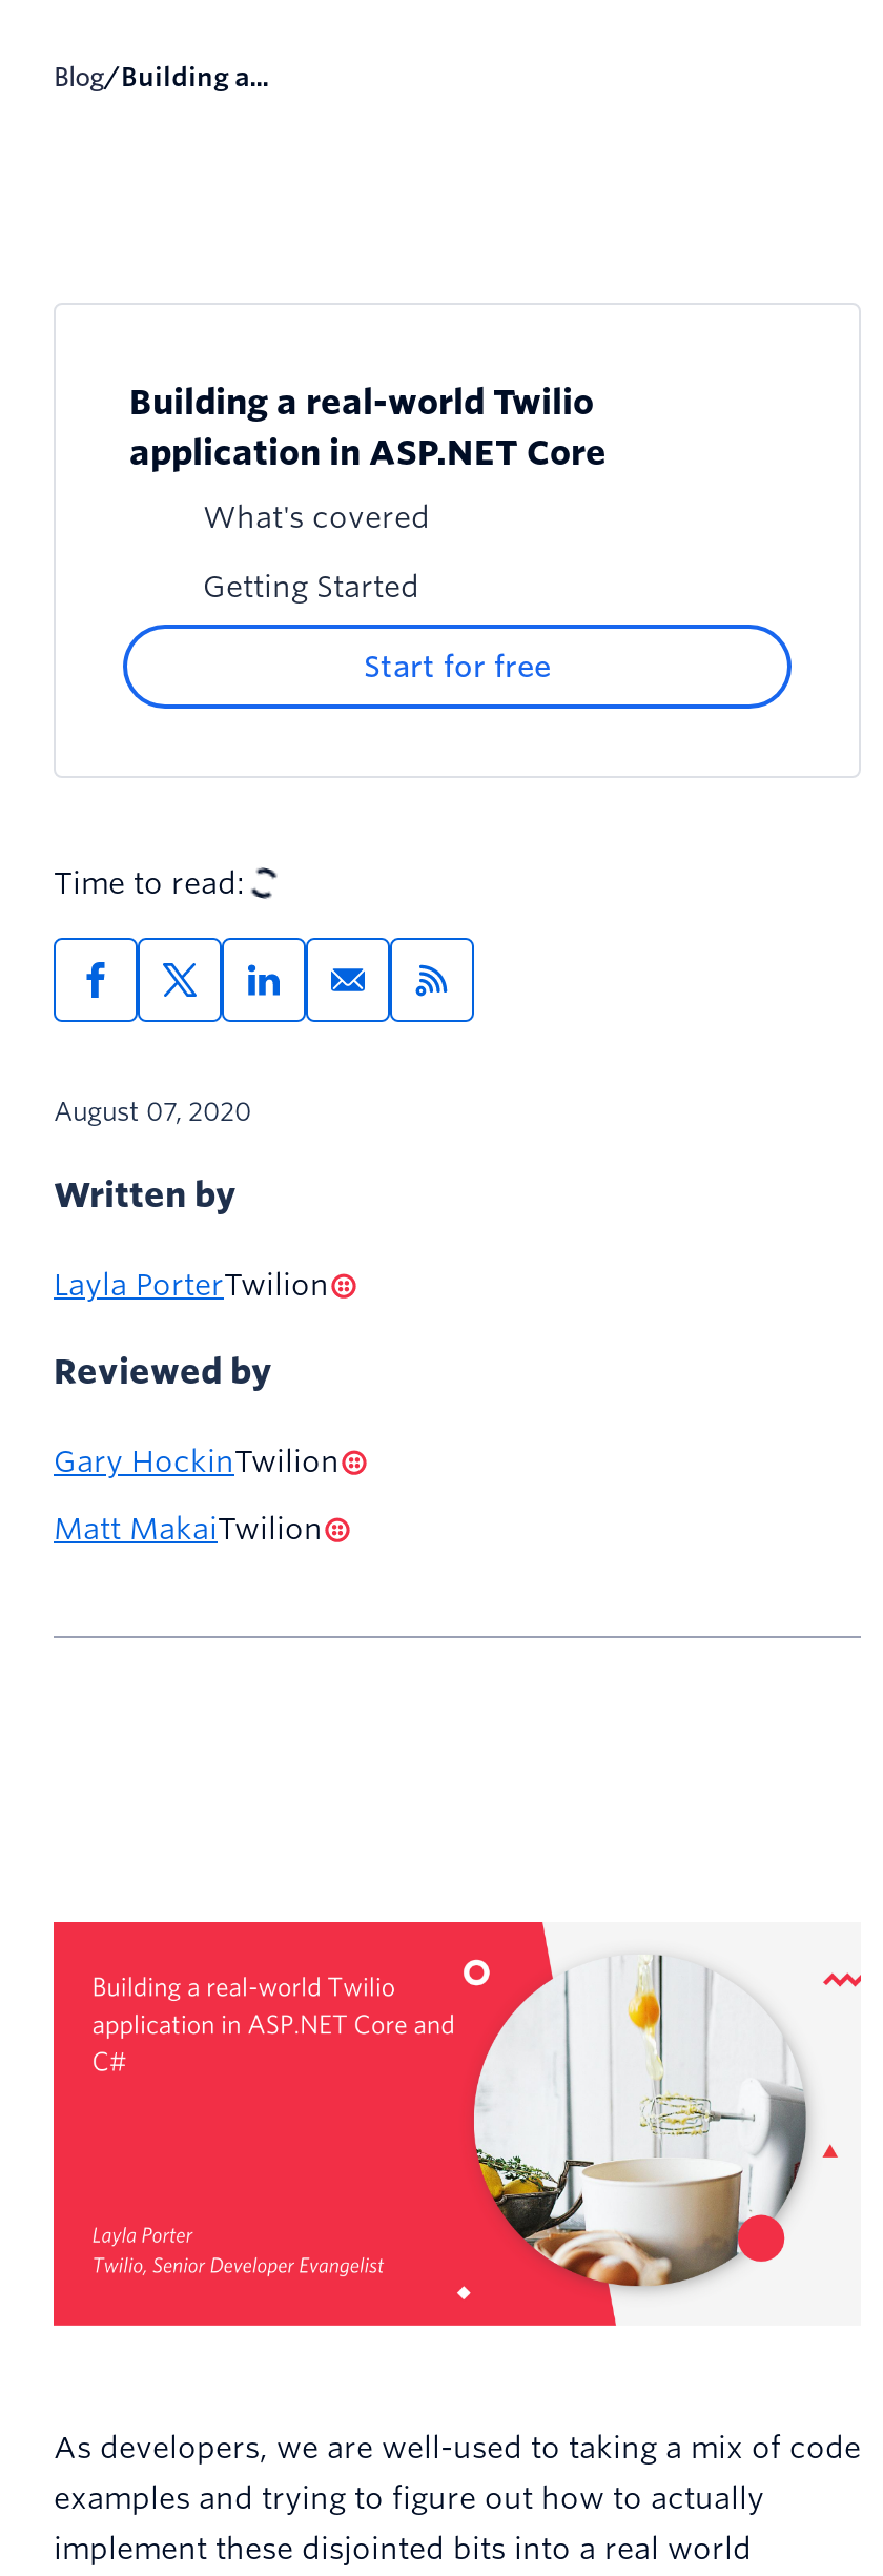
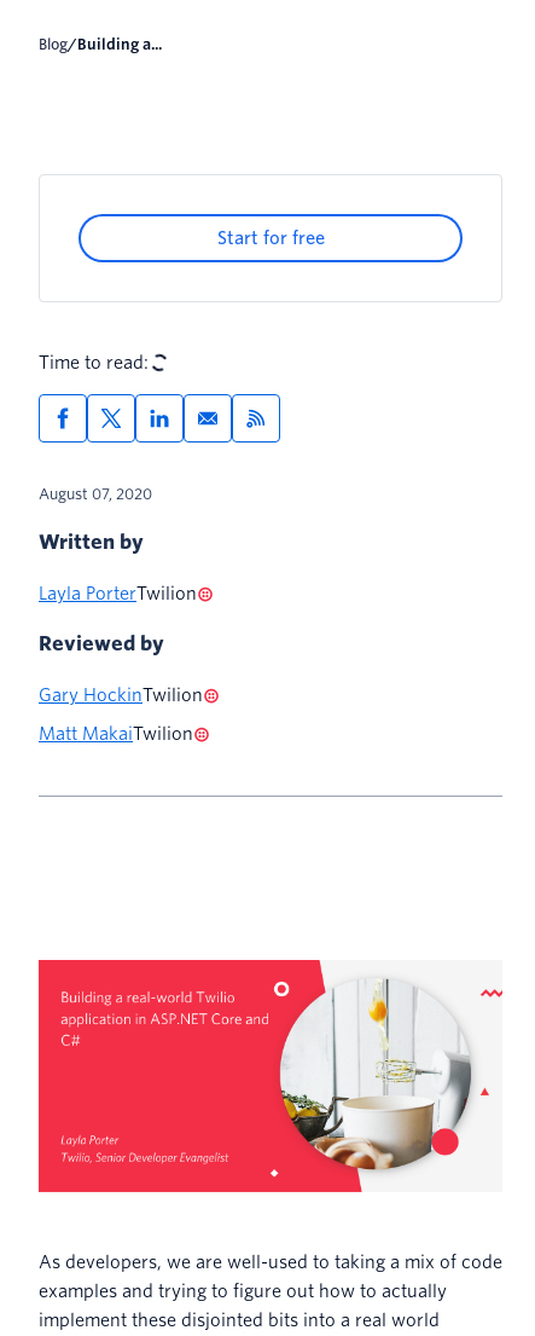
- Building a real-world Twilio
- application in ASP.NET Core
- What's covered
- Getting Started
